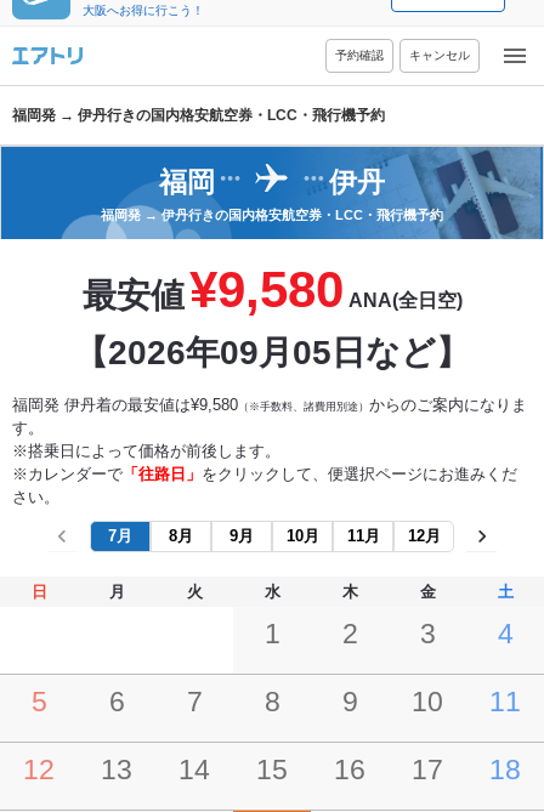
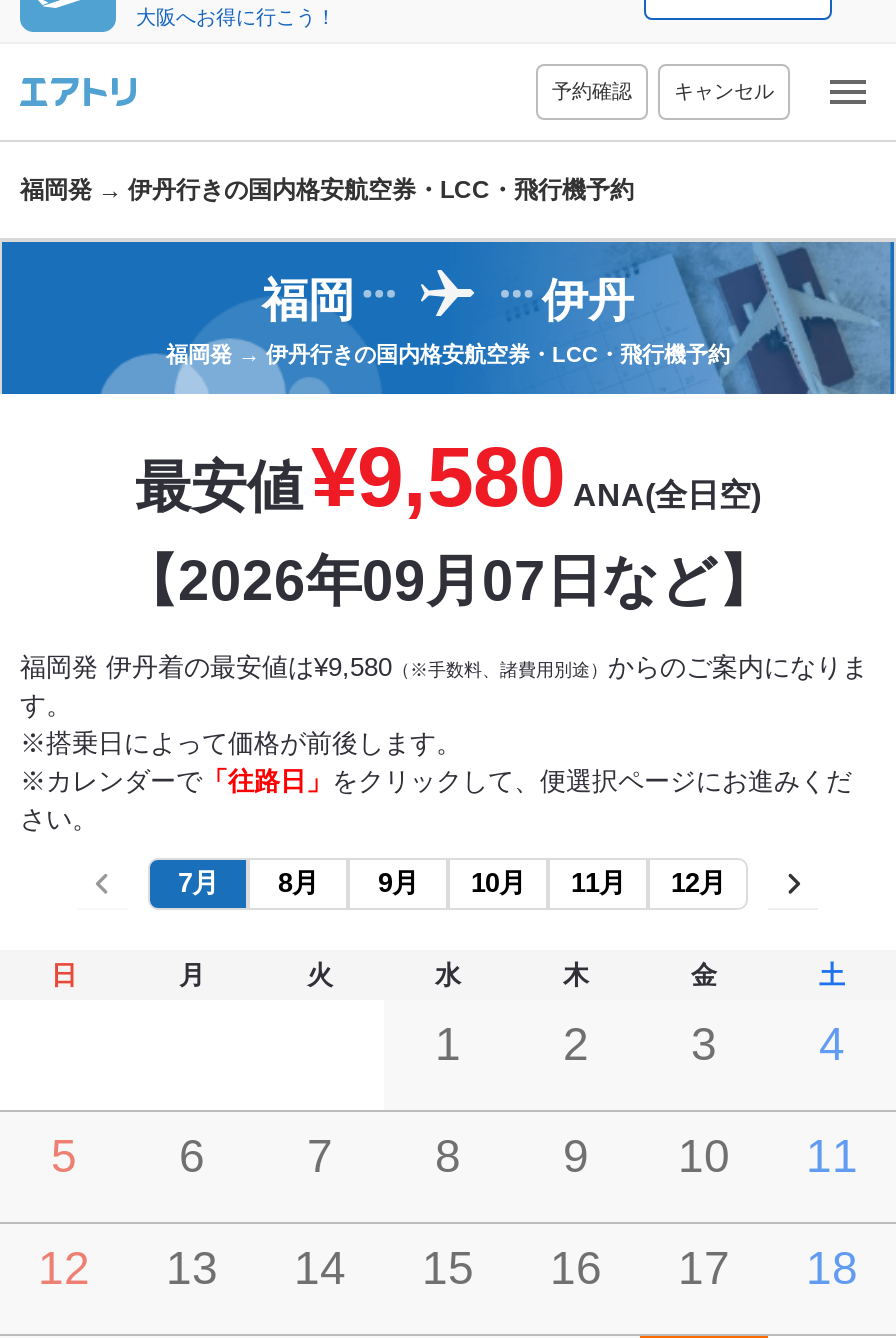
- 【2026年09月05日など】
+ 【2026年09月07日など】
